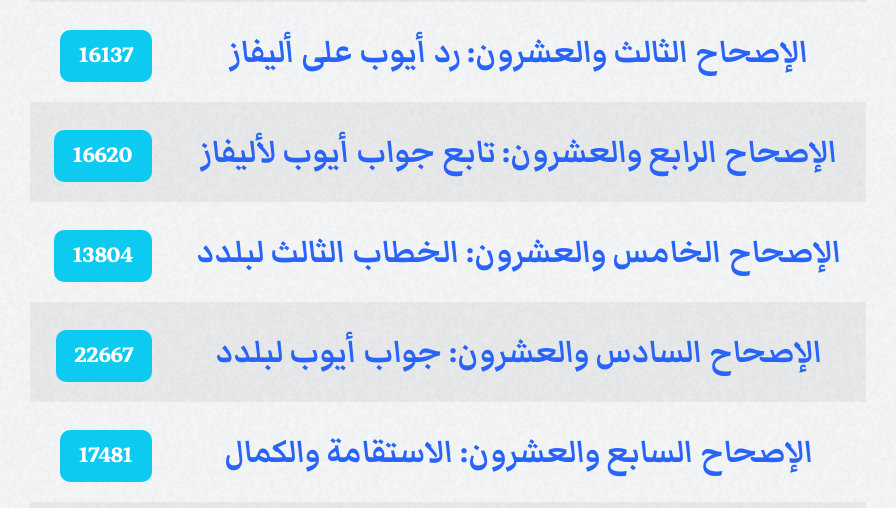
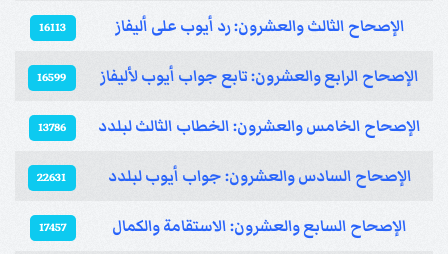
- 16137
+ 16113

- الإصحاح الرابع والعشرون: تابع جواب أيوب لأليفاز 16620
+ الإصحاح الرابع والعشرون: تابع جواب أيوب لأليفاز 16599

- الإصحاح الخامس والعشرون: الخطاب الثالث لبلدد 13804
+ الإصحاح الخامس والعشرون: الخطاب الثالث لبلدد 13786

- 22667
+ 22631

- 17481
+ 17457
